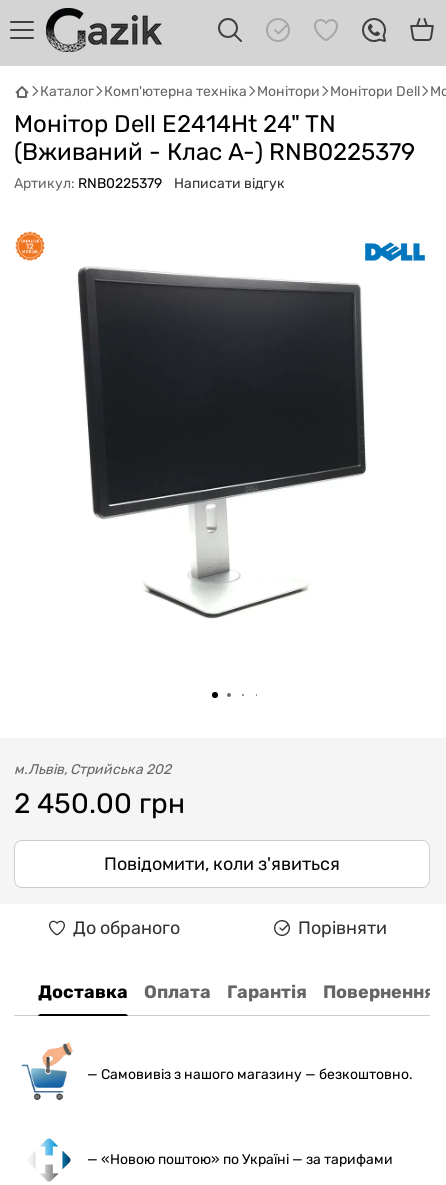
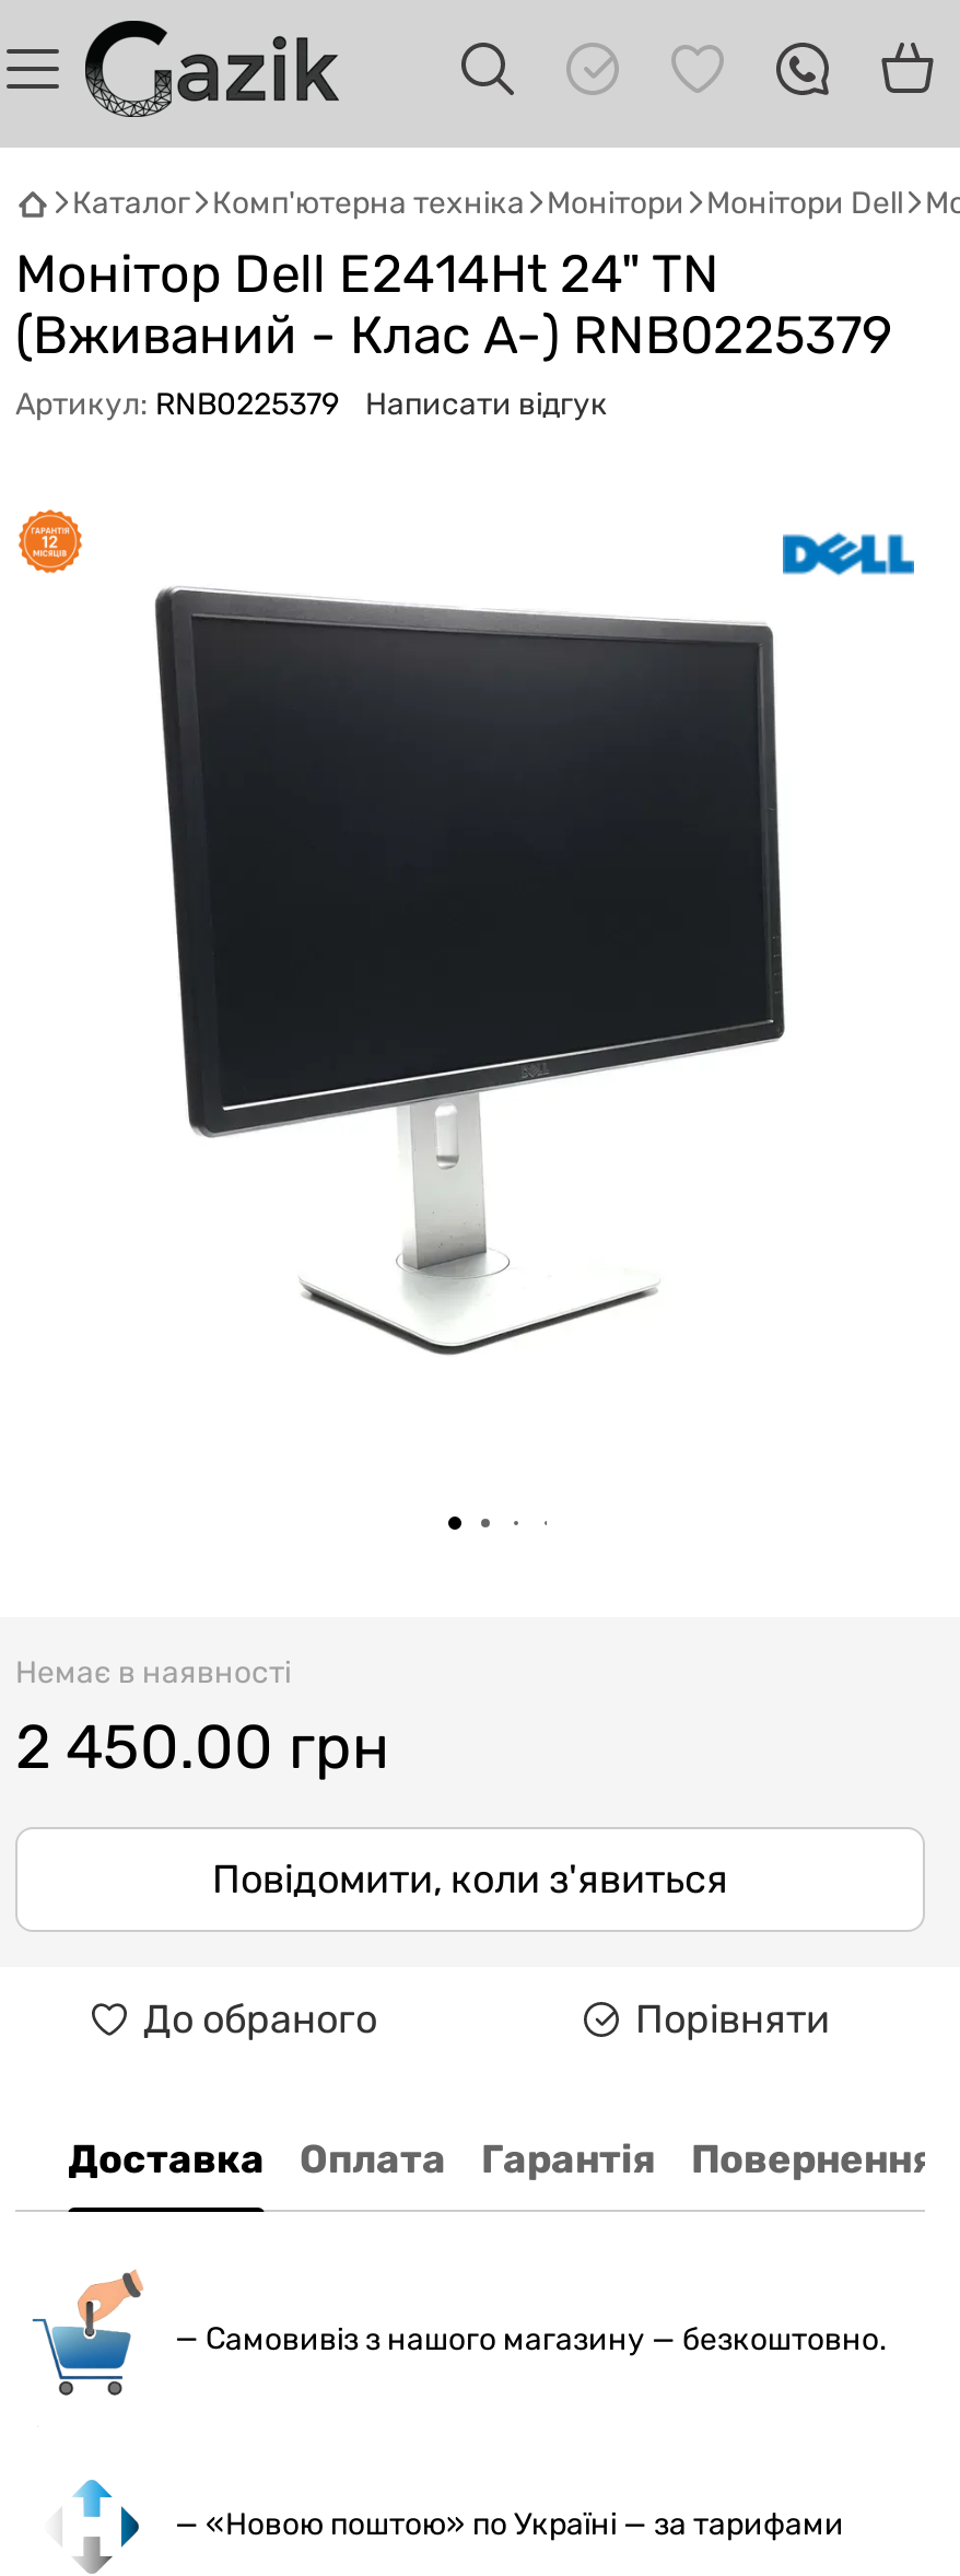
- м.Львів, Стрийська 202
+ Немає в наявності
